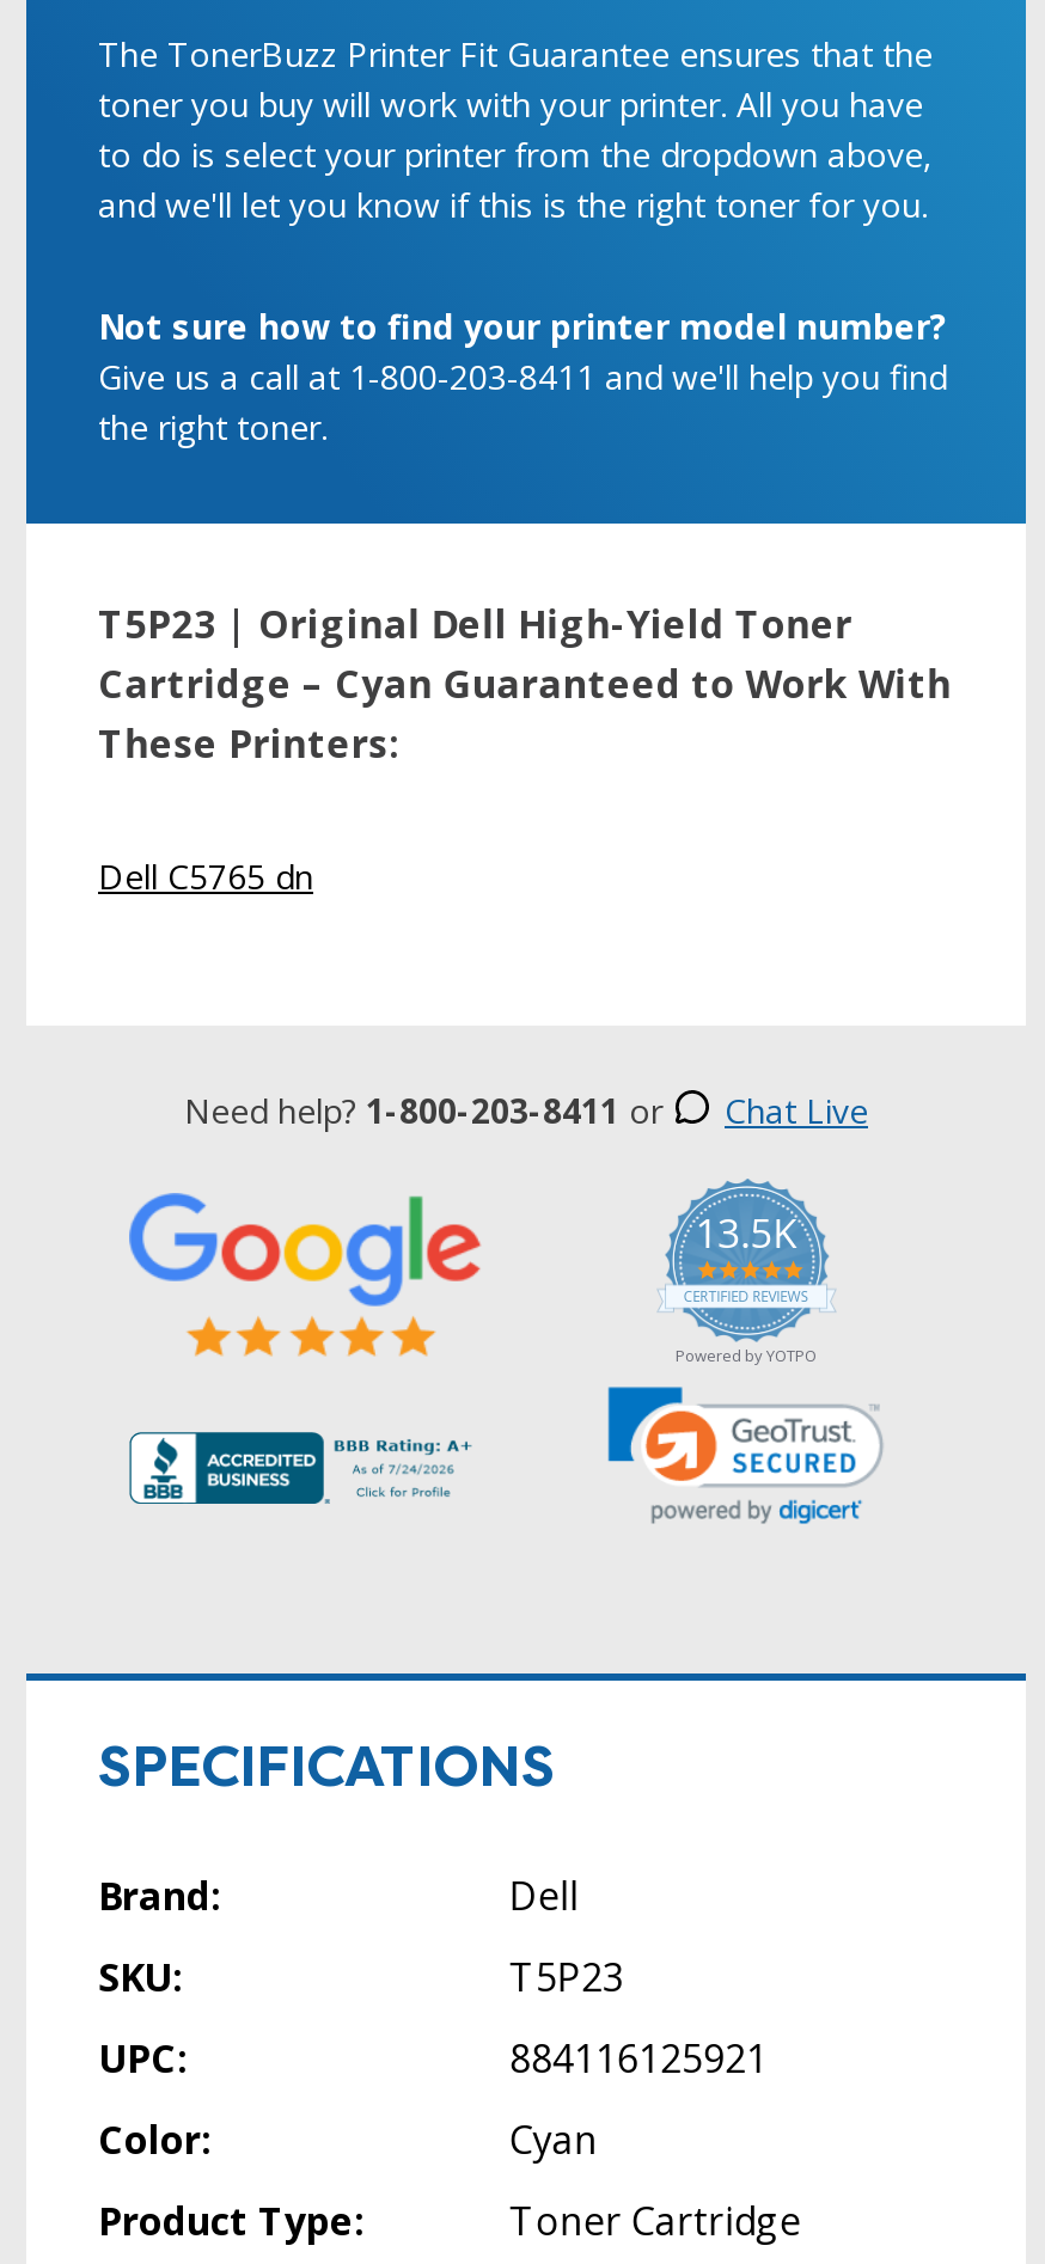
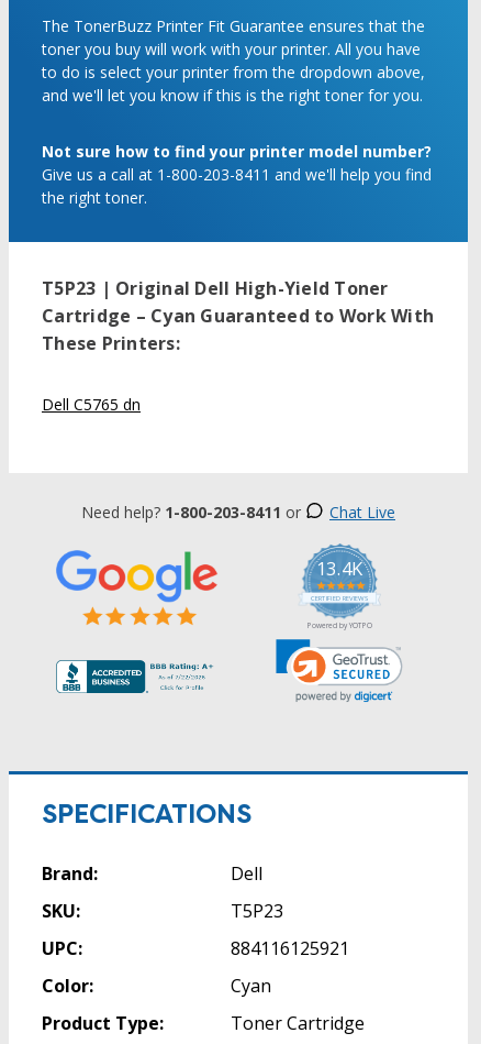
- 13.5K
+ 13.4K
